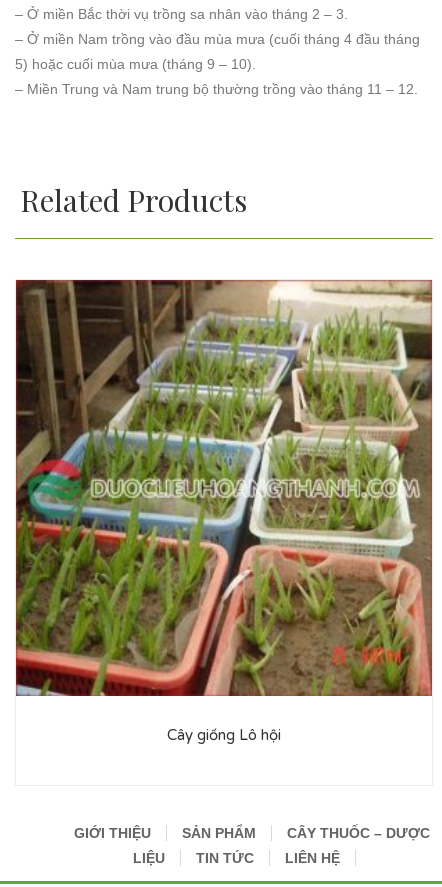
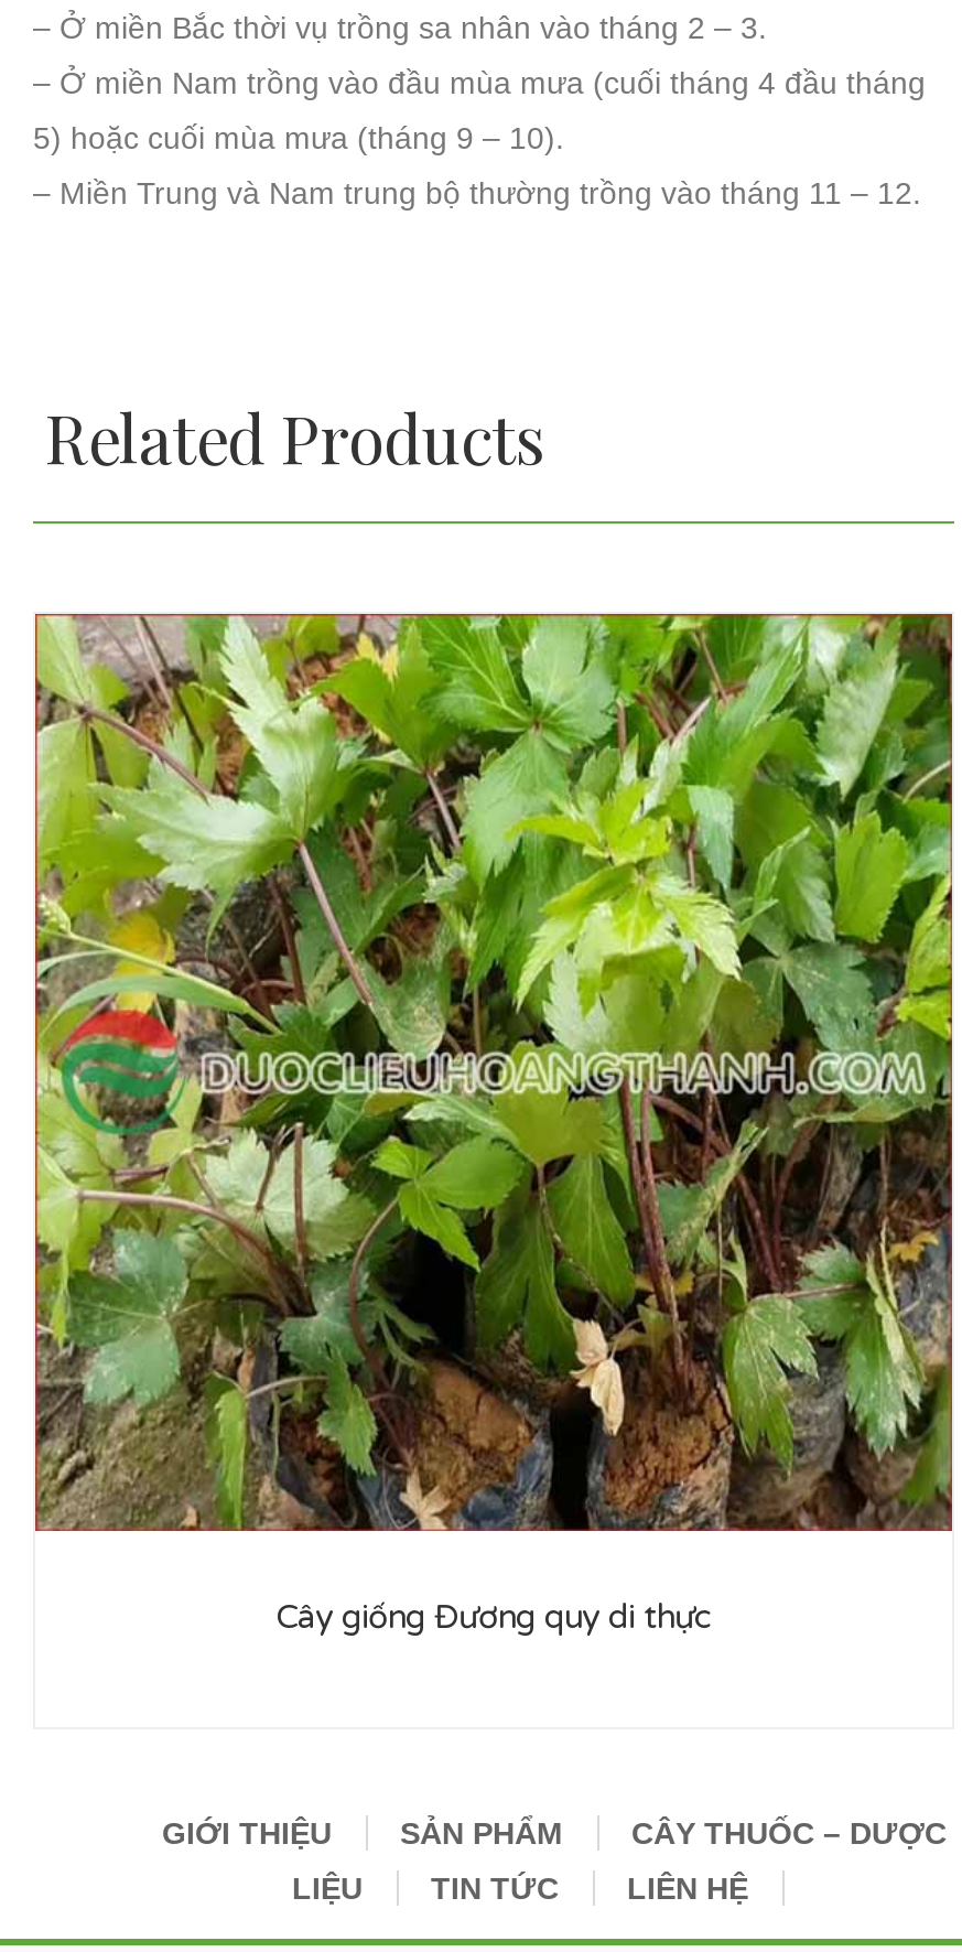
- [image]
- Cây giống Lô hội
+ [image]
+ Cây giống Đương quy di thực
